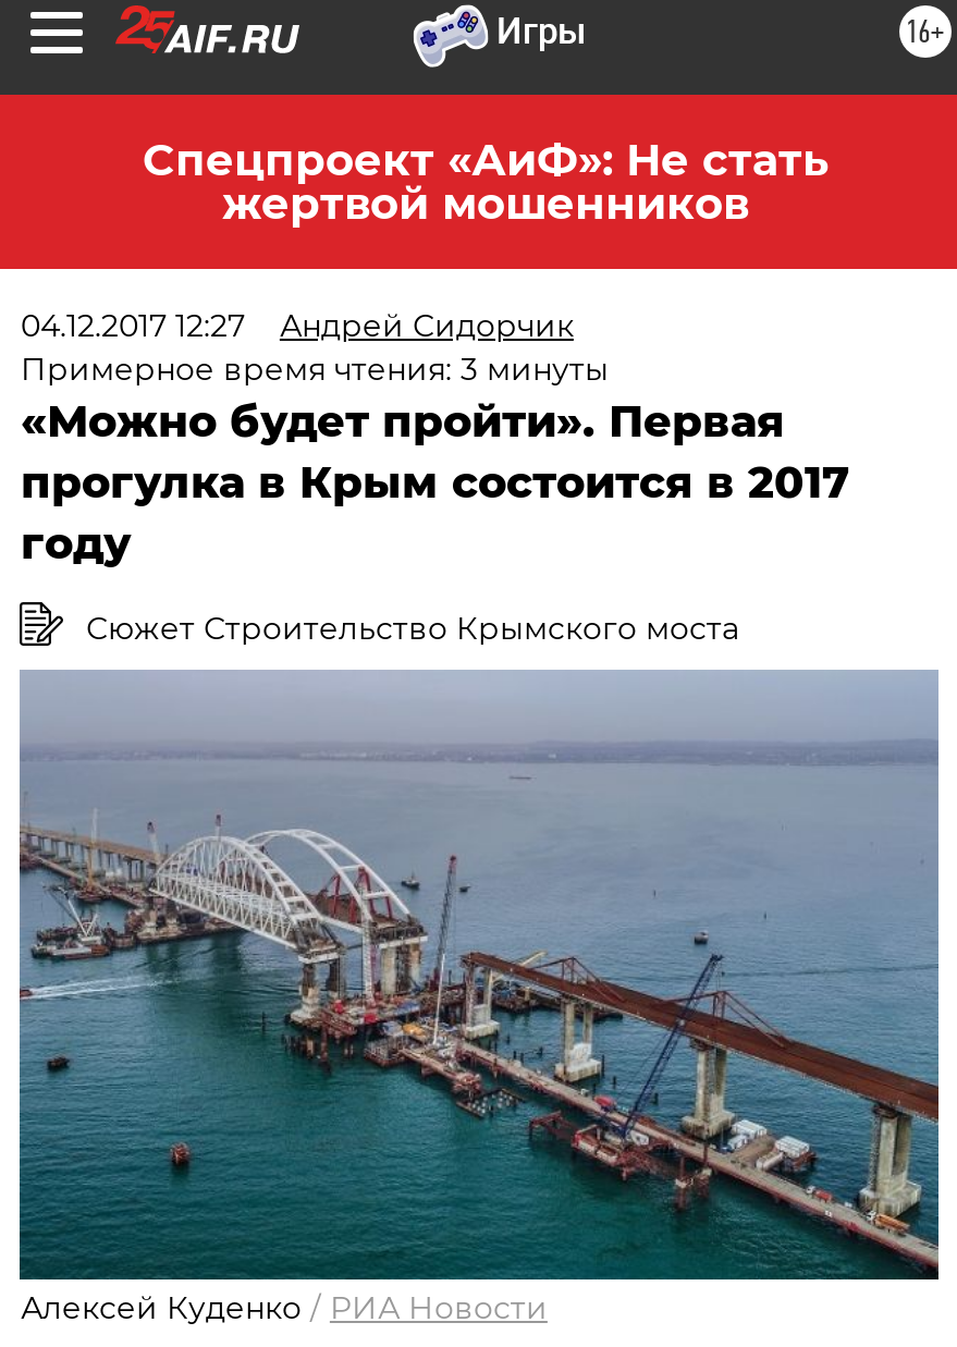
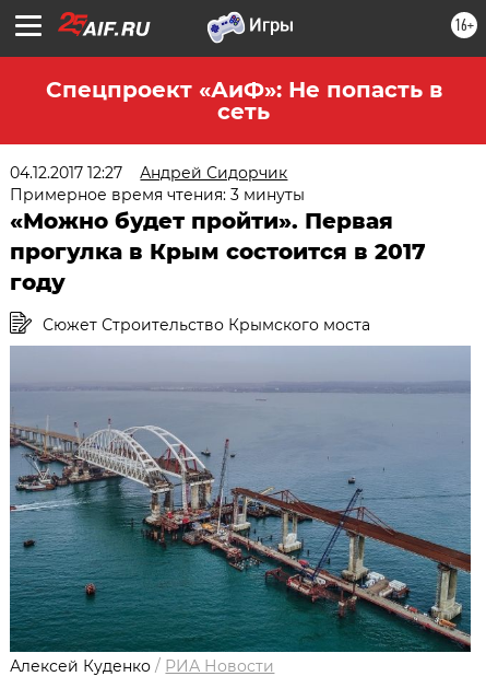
- Спецпроект «АиФ»: Не стать
- жертвой мошенников
+ Спецпроект «АиФ»: Не попасть в
+ сеть
